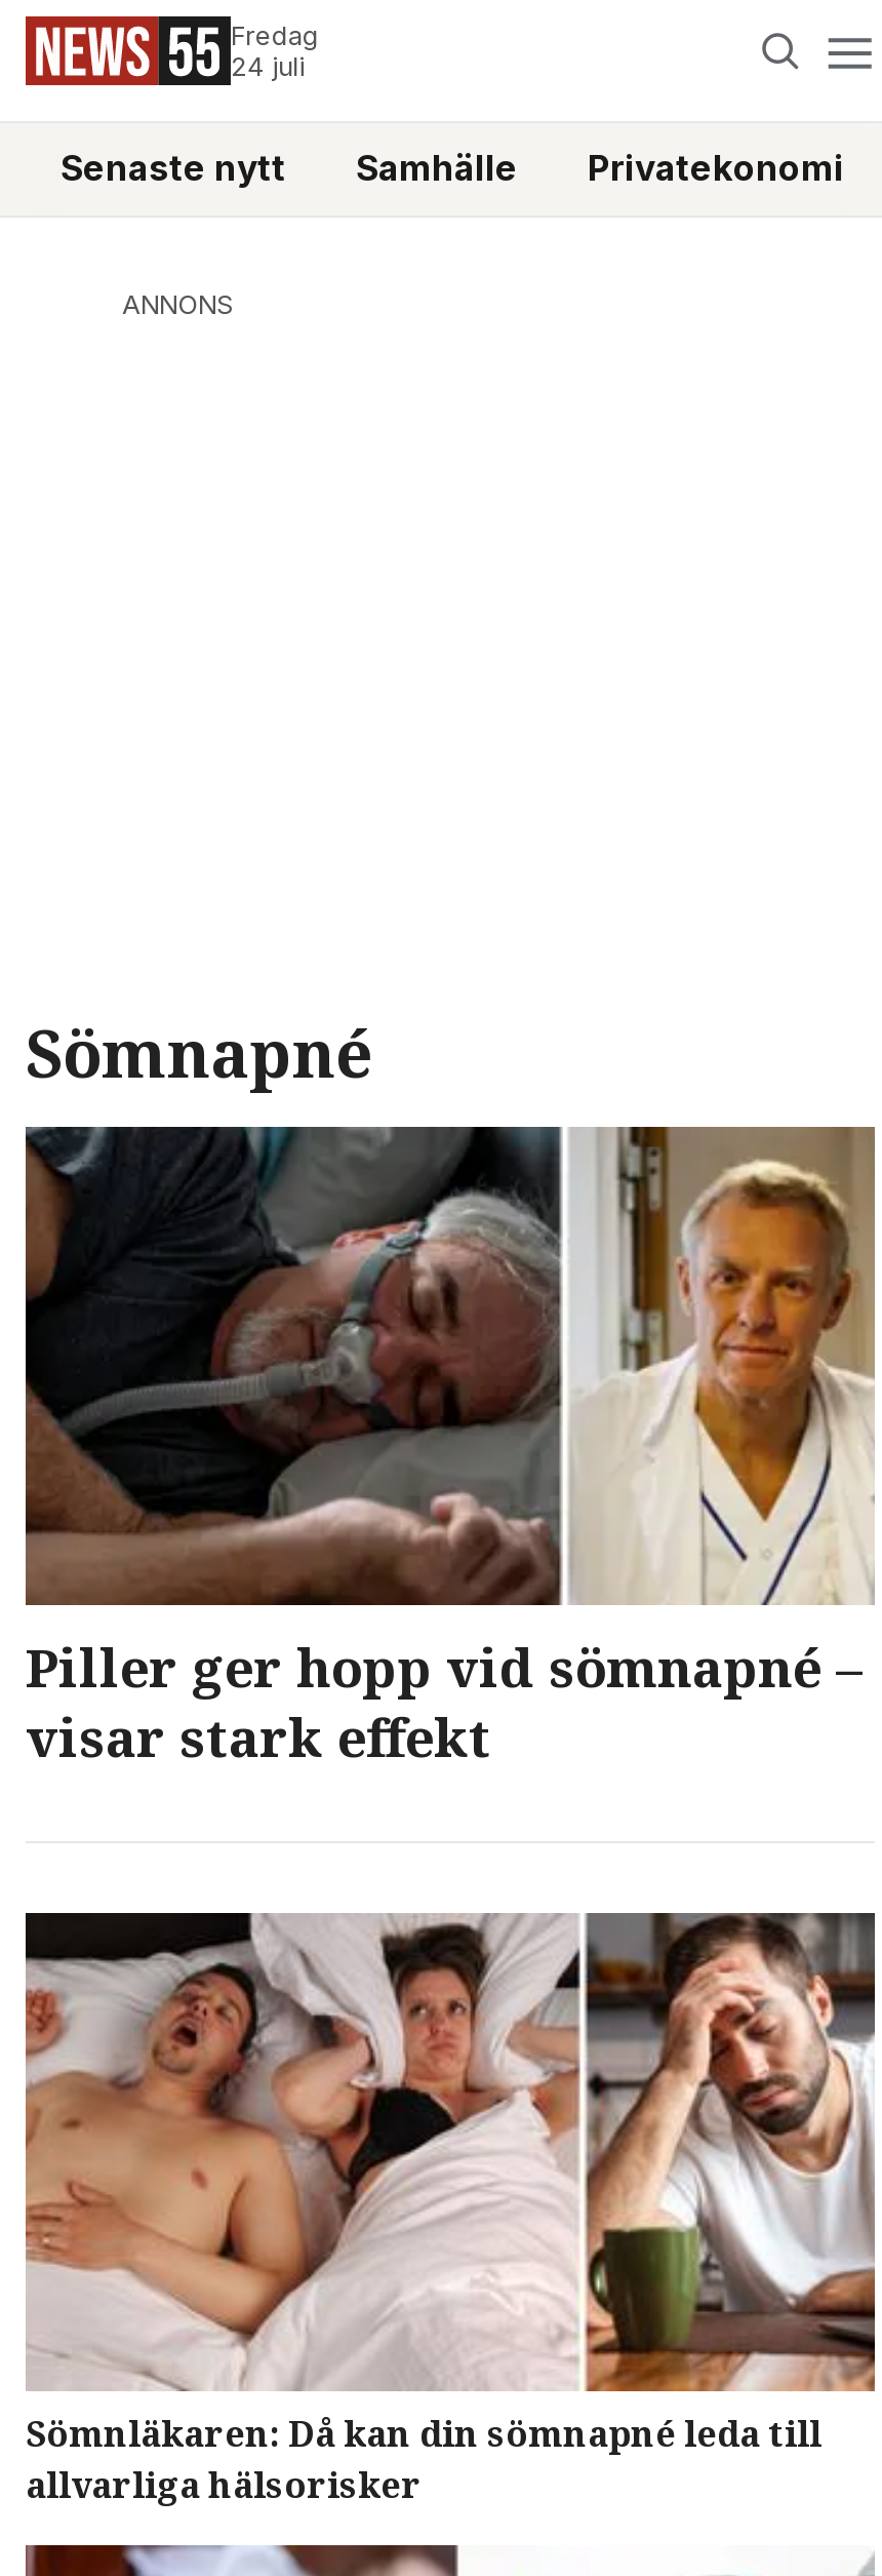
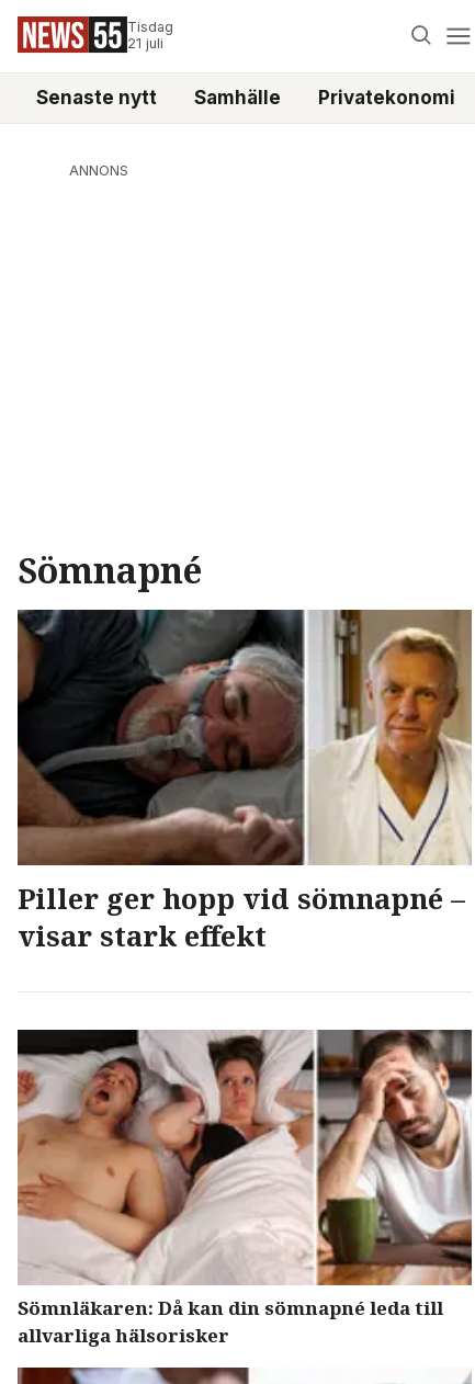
- Fredag
- 24 juli
+ Tisdag
+ 21 juli
